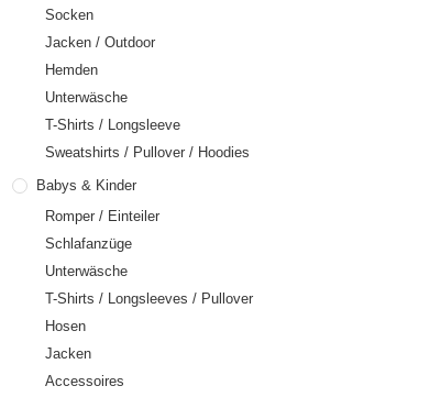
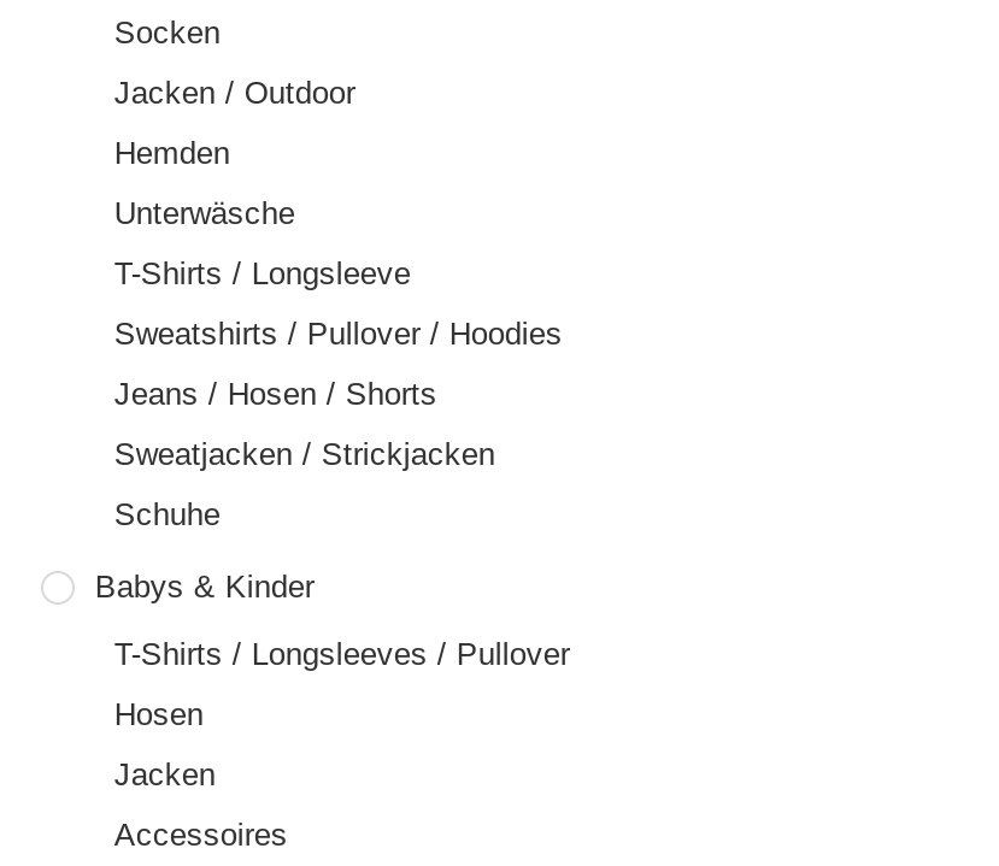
+ Jeans / Hosen / Shorts
+ Sweatjacken / Strickjacken
+ Schuhe

moved down: Babys & Kinder

- Romper / Einteiler
- Schlafanzüge
- Unterwäsche
